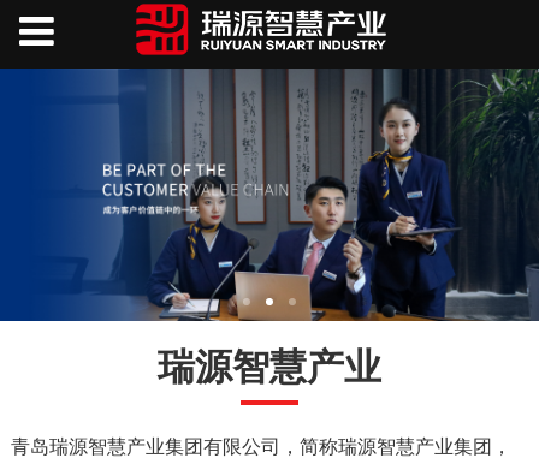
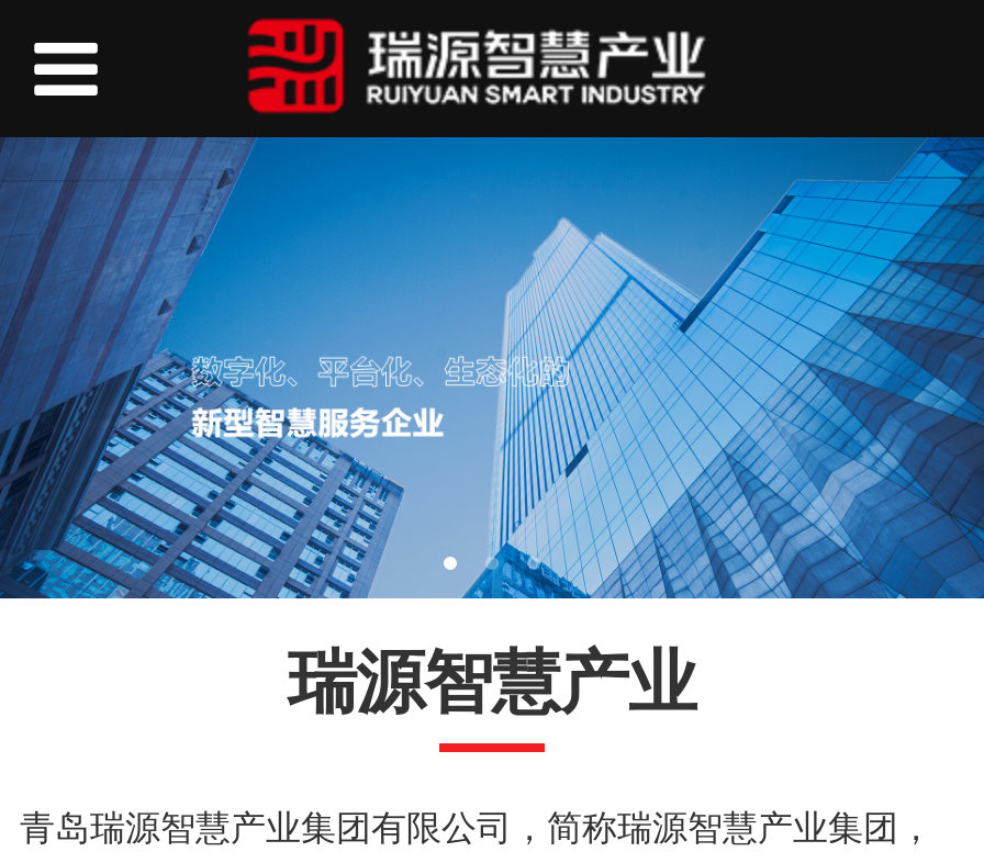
- [image]
+ [image]
